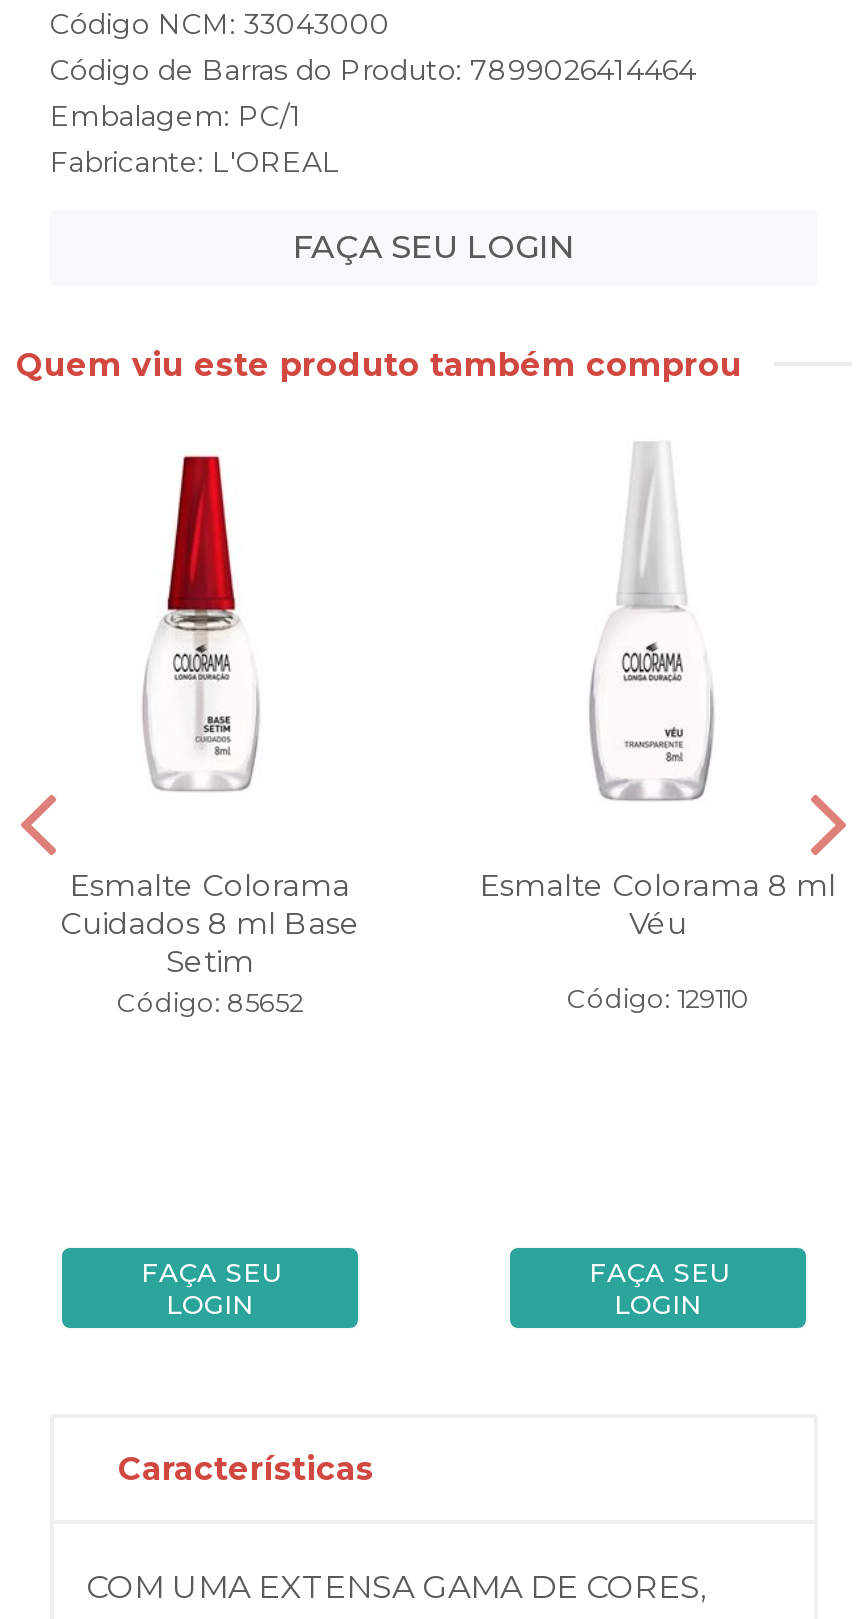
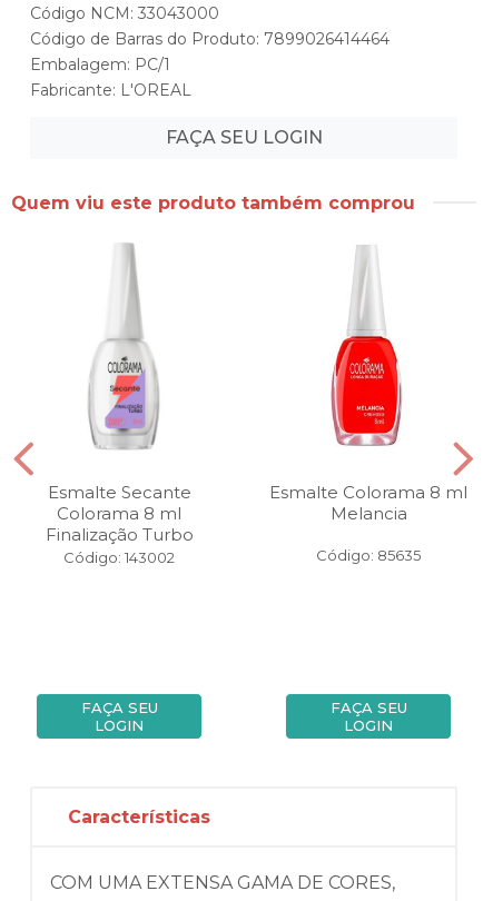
- [image]
- Esmalte Colorama
- Cuidados 8 ml Base
- Setim
- Código: 85652
+ [image]
+ Esmalte Secante
+ Colorama 8 ml
+ Finalização Turbo
+ Código: 143002

- [image]
+ [image]

- Véu
+ Melancia

- Código: 129110
+ Código: 85635
